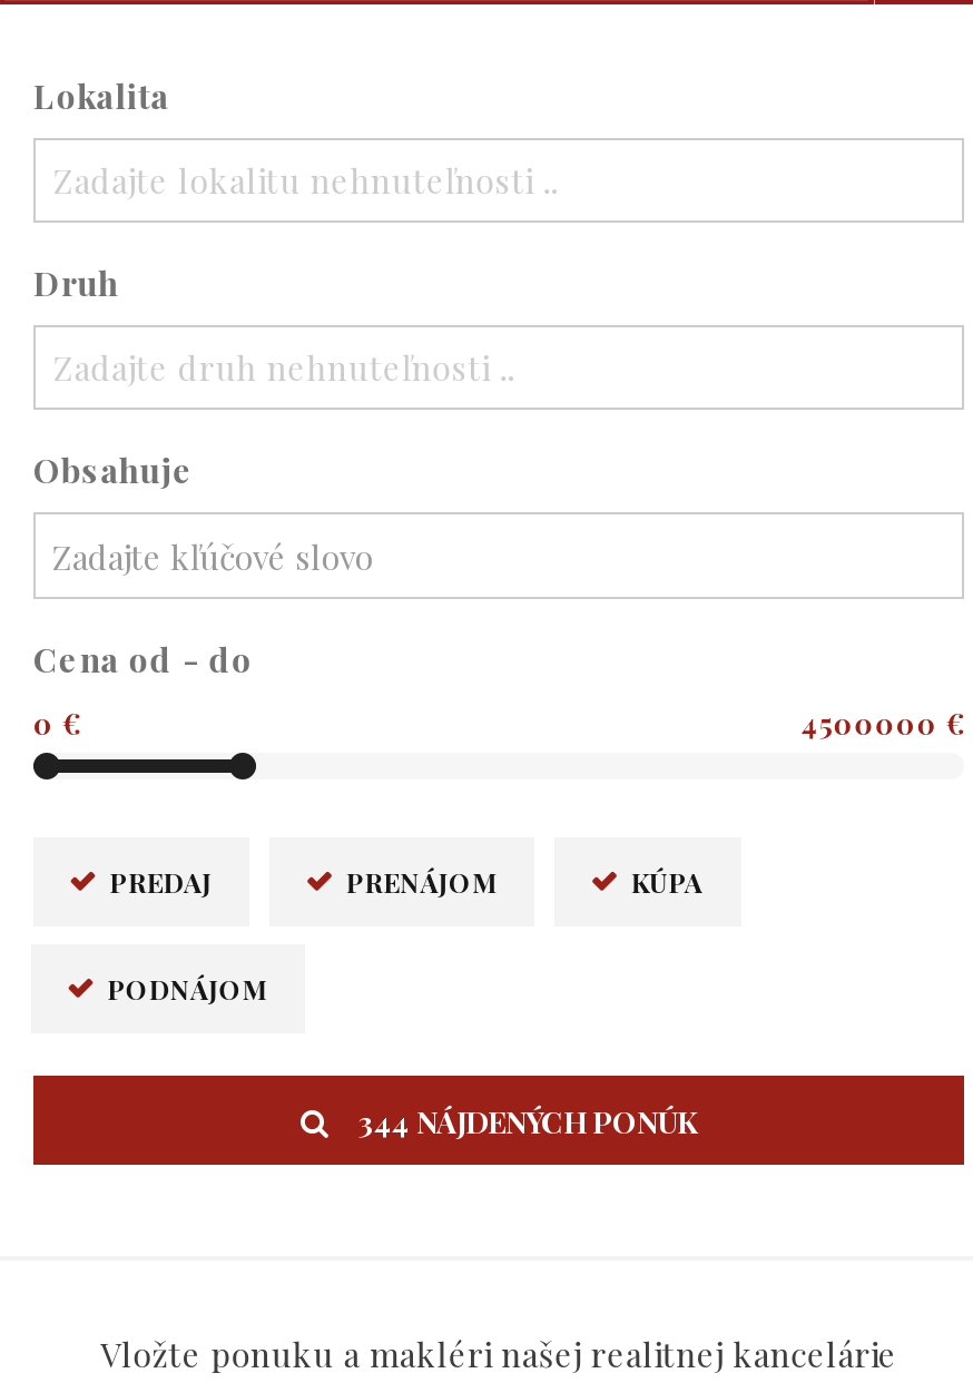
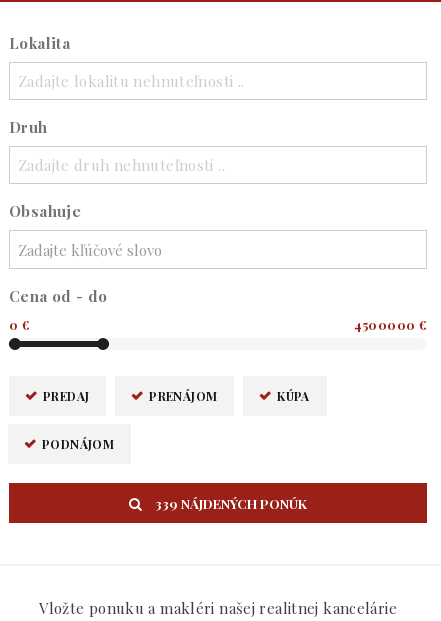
- 344 NÁJDENÝCH PONÚK
+ 339 NÁJDENÝCH PONÚK
